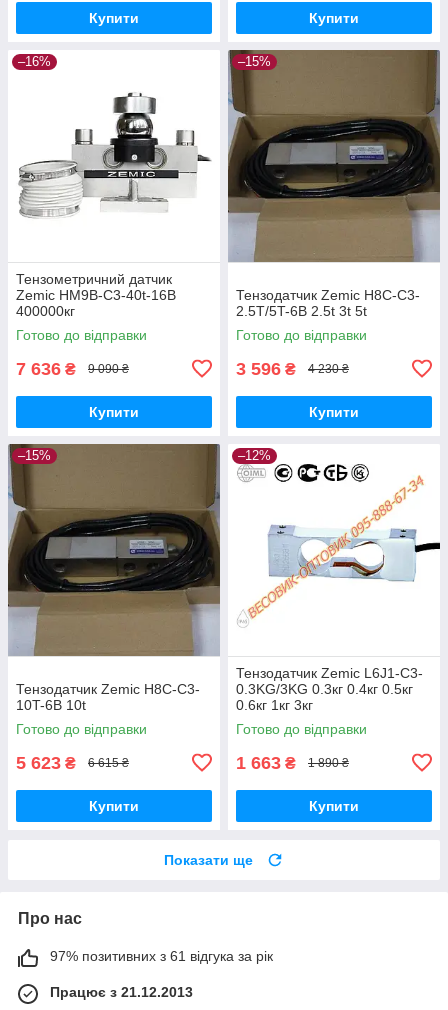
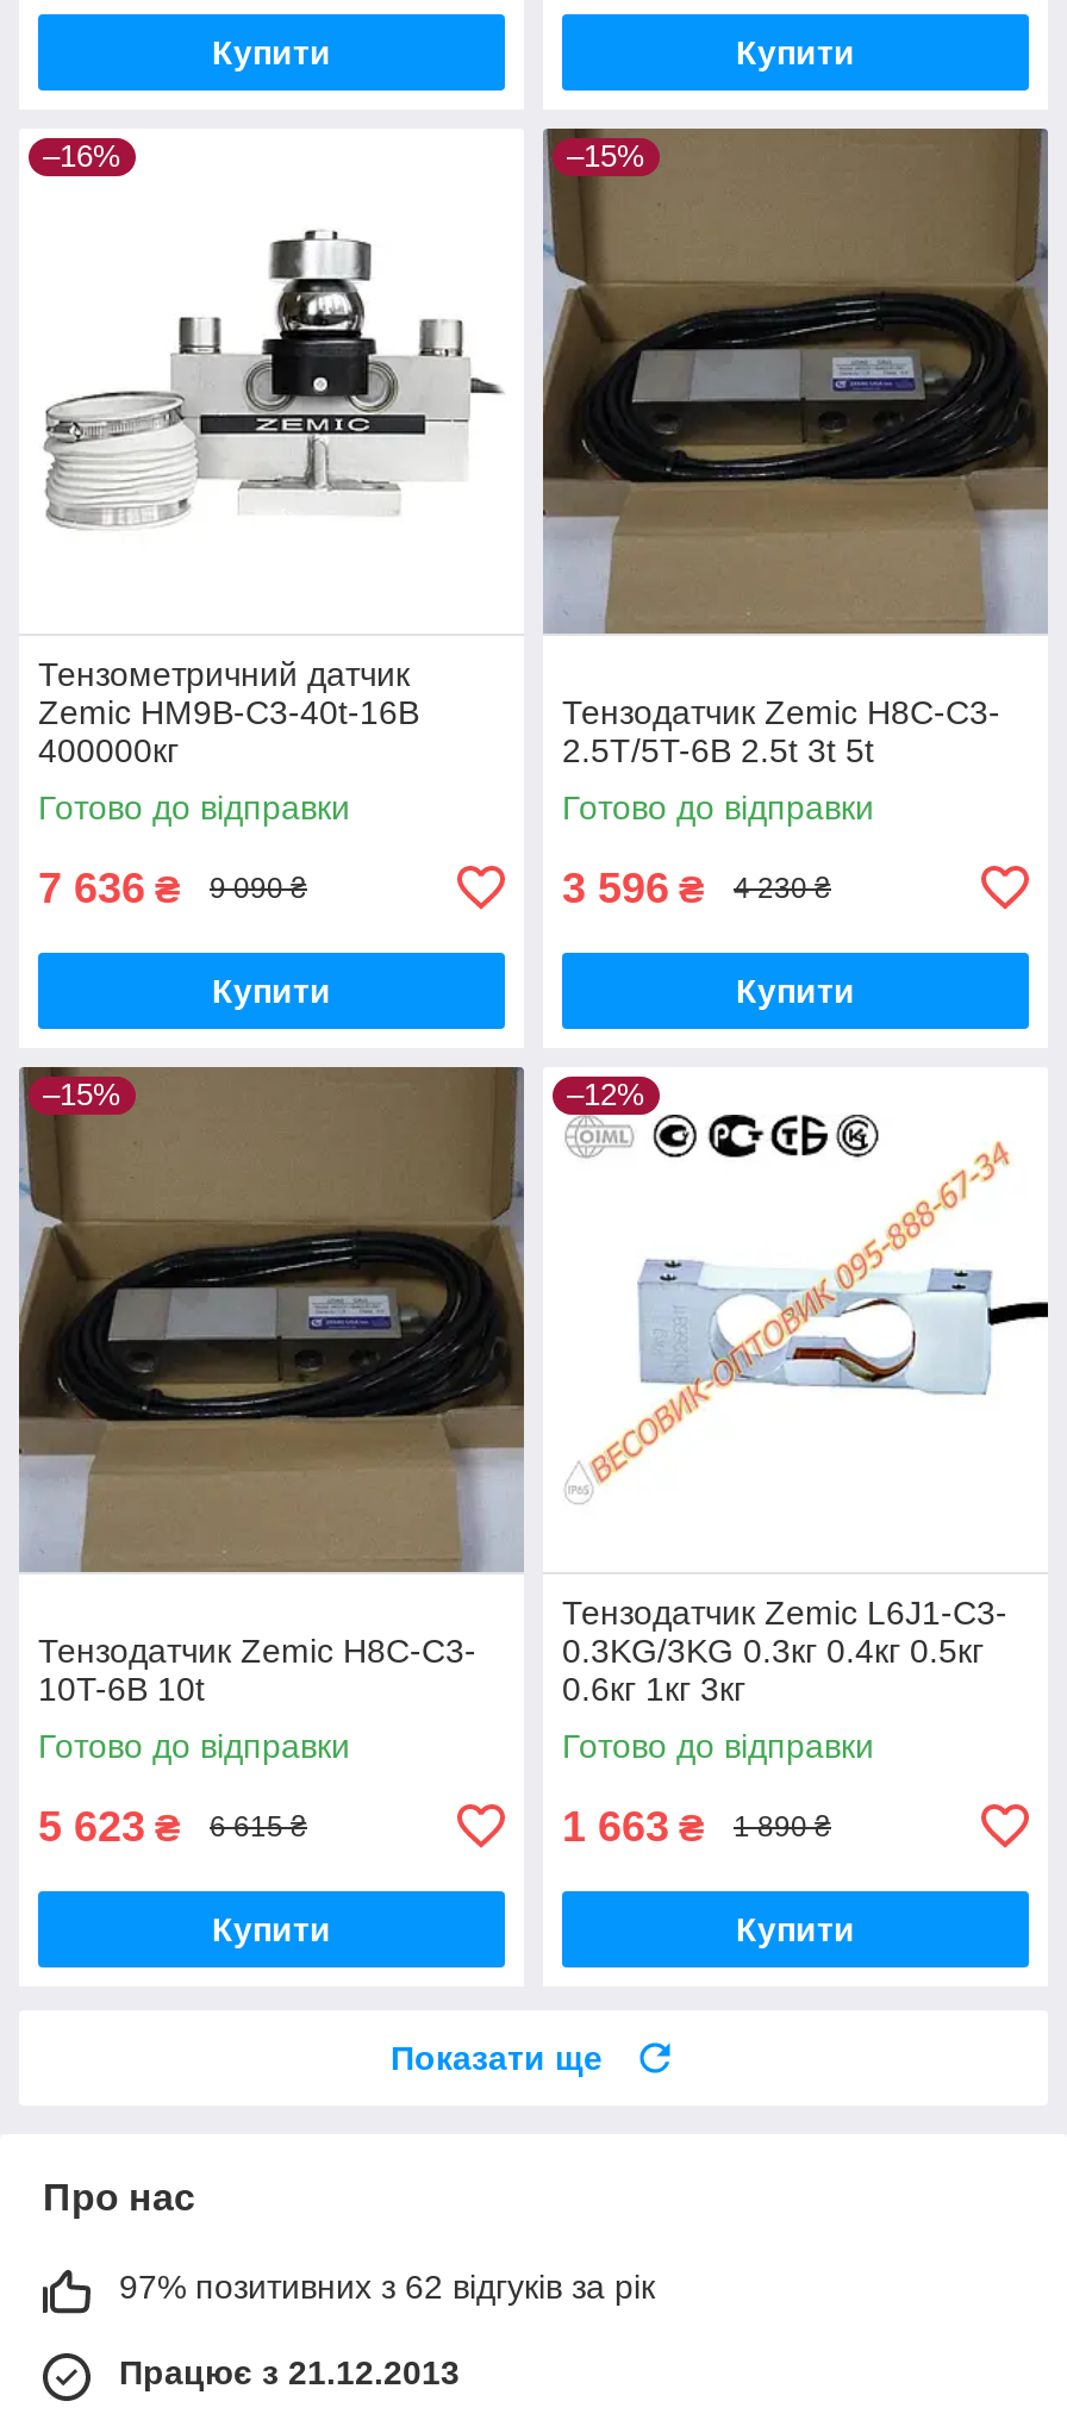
- 97% позитивних з 61 відгука за рік
+ 97% позитивних з 62 відгуків за рік
